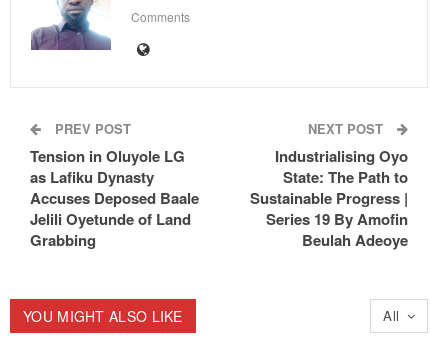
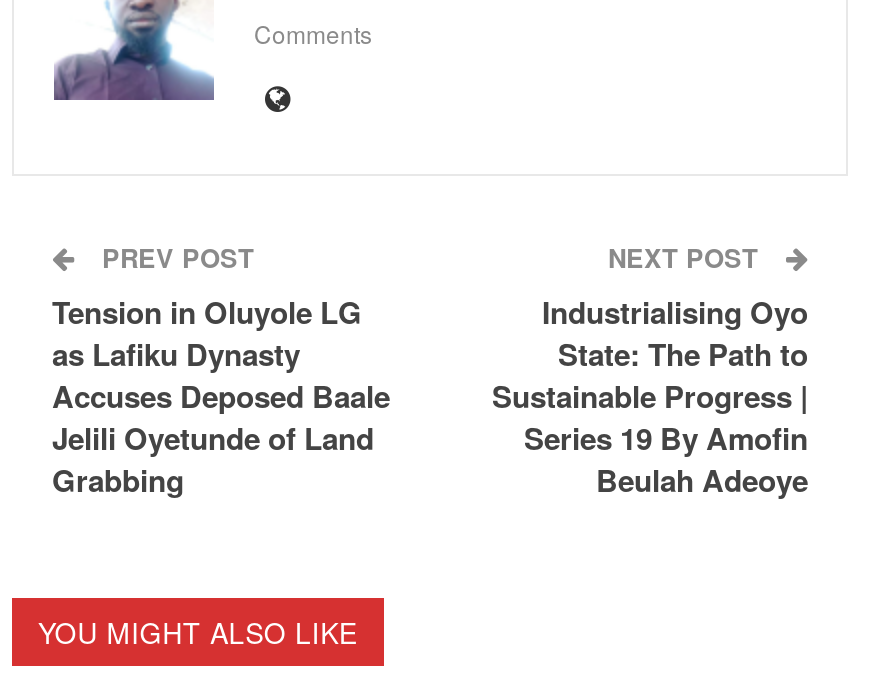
- All
